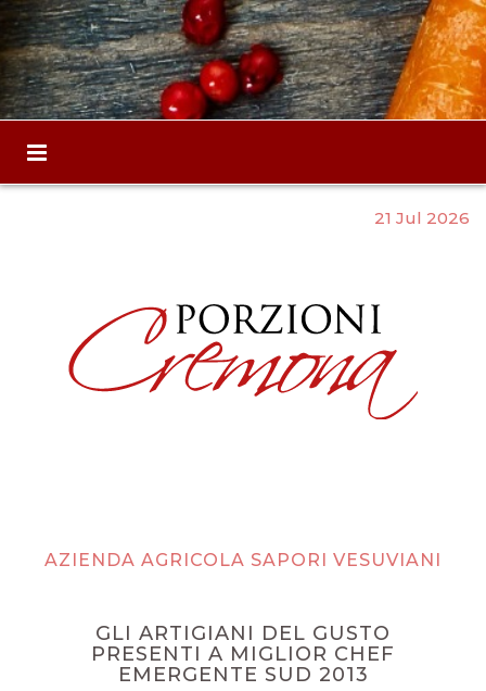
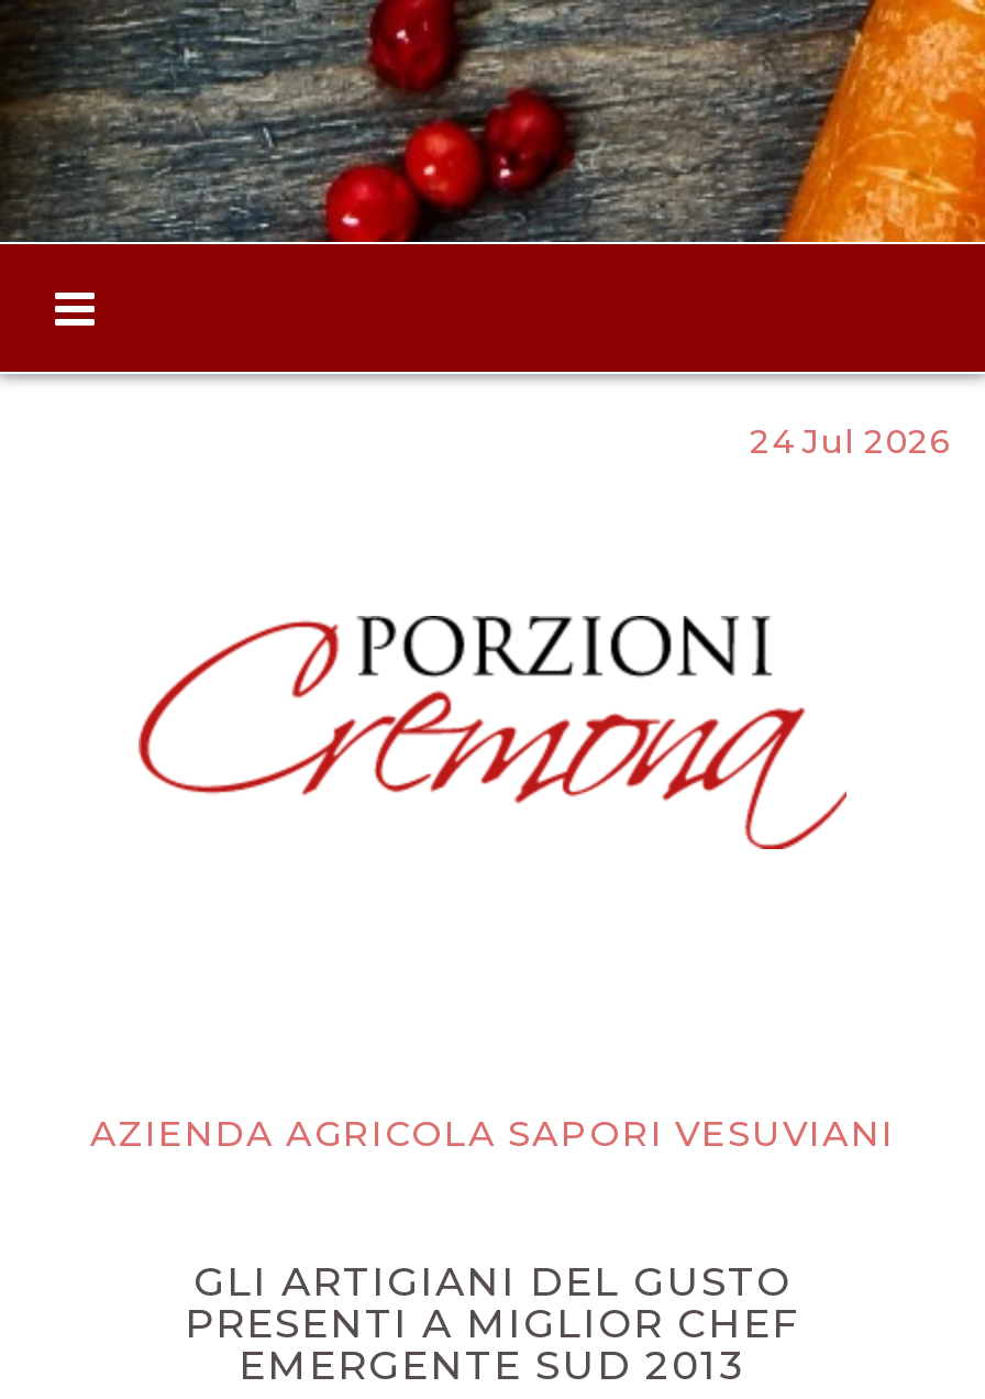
- 21 Jul 2026
+ 24 Jul 2026
